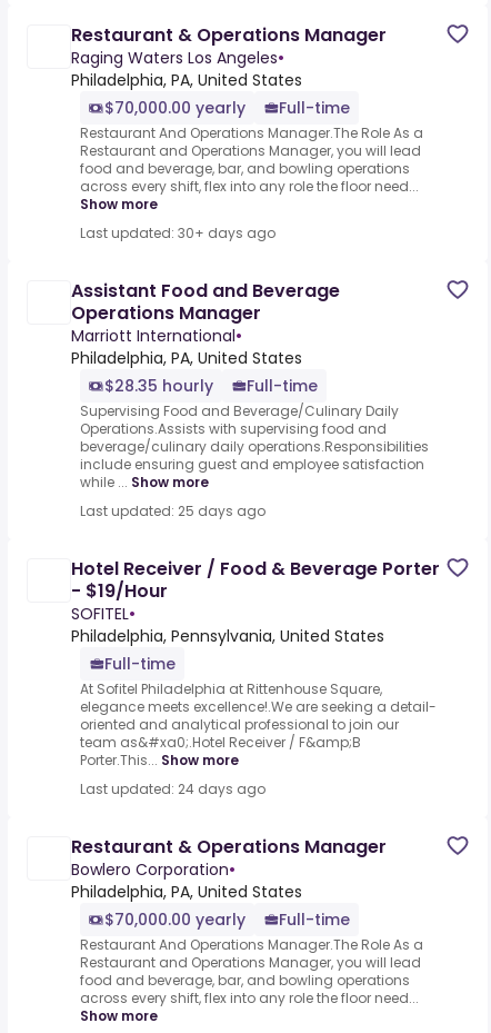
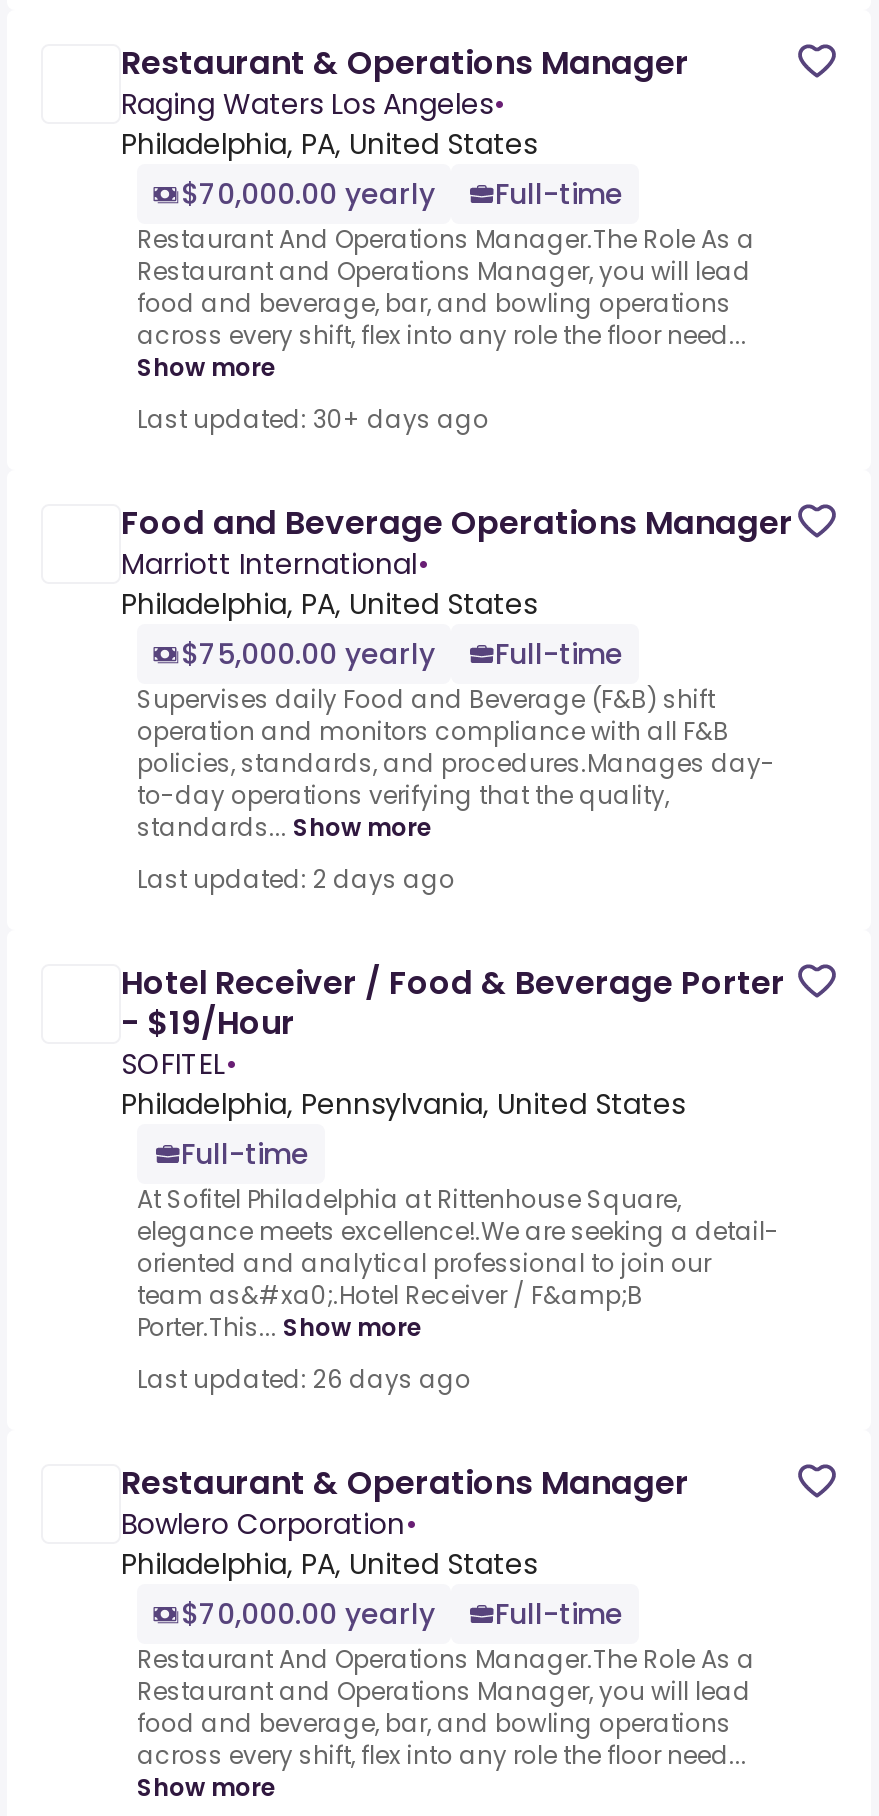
- Assistant Food and Beverage
- Operations Manager
+ Food and Beverage Operations Manager

- $28.35 hourly Full-time
+ $75,000.00 yearly Full-time

- Supervising Food and Beverage/Culinary Daily
- Operations.Assists with supervising food and
- beverage/culinary daily operations.Responsibilities
- include ensuring guest and employee satisfaction
- while ... Show more
+ Supervises daily Food and Beverage (F&B) shift
+ operation and monitors compliance with all F&B
+ policies, standards, and procedures.Manages day-
+ to-day operations verifying that the quality,
+ standards... Show more

- Last updated: 25 days ago
+ Last updated: 2 days ago

- Last updated: 24 days ago
+ Last updated: 26 days ago
